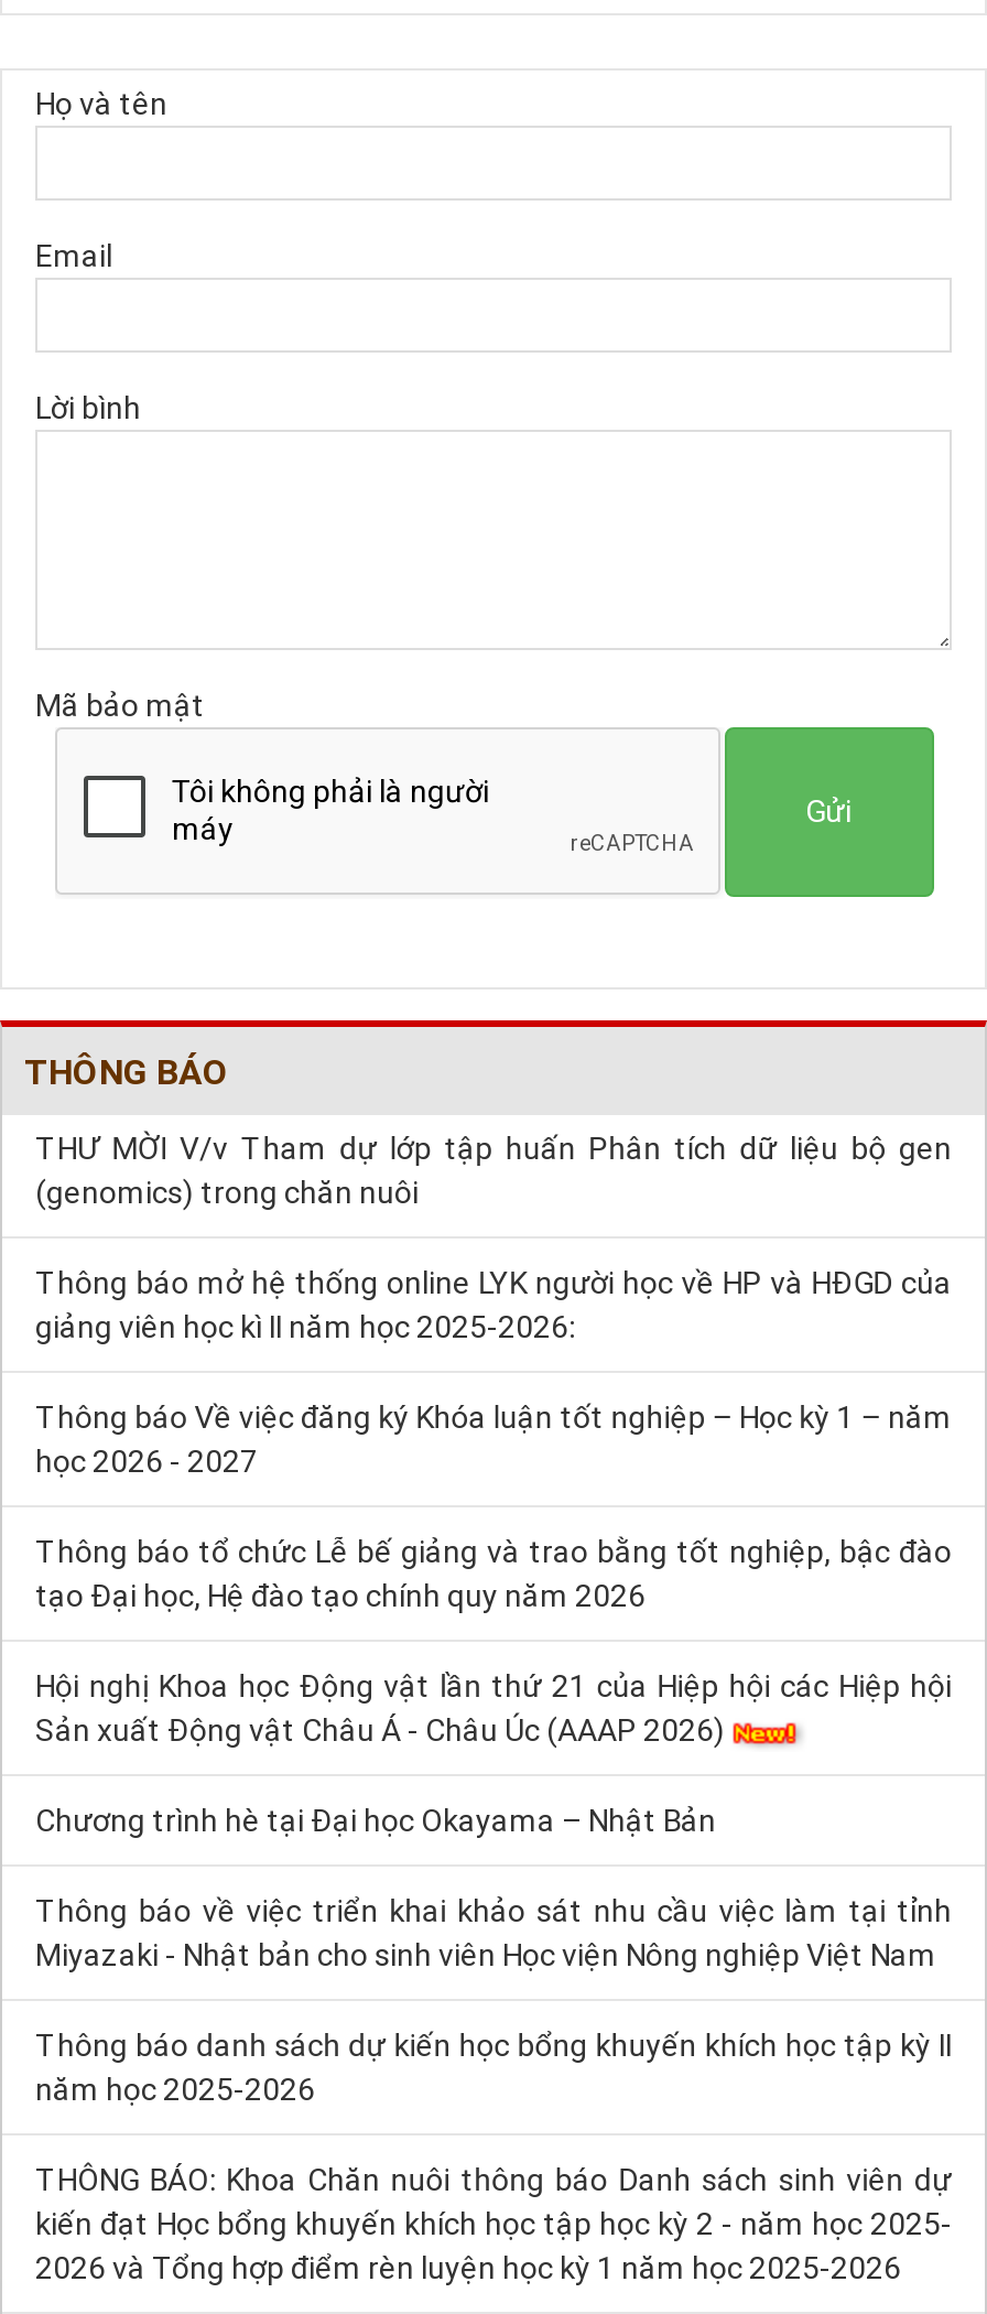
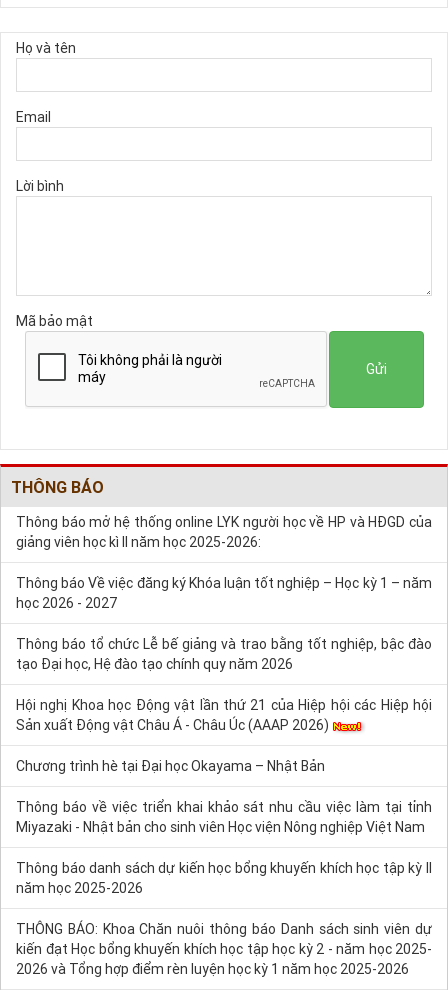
- THƯ MỜI V/v Tham dự lớp tập huấn Phân tích dữ liệu bộ gen
- (genomics) trong chăn nuôi
